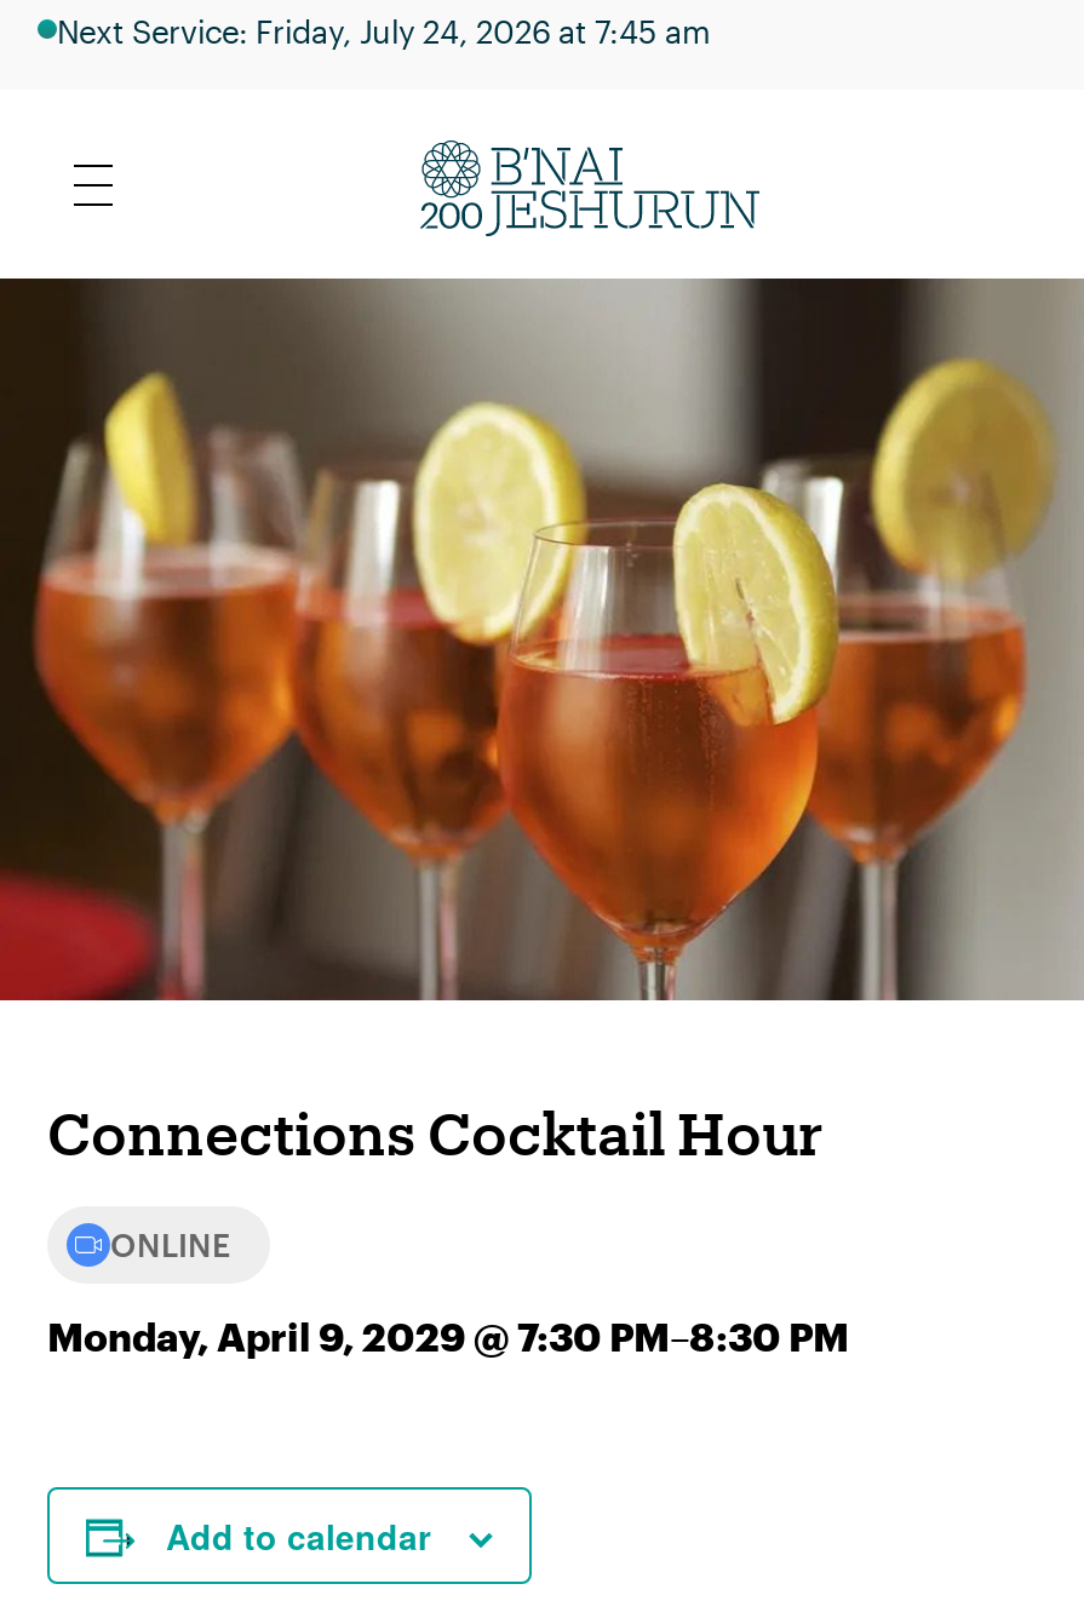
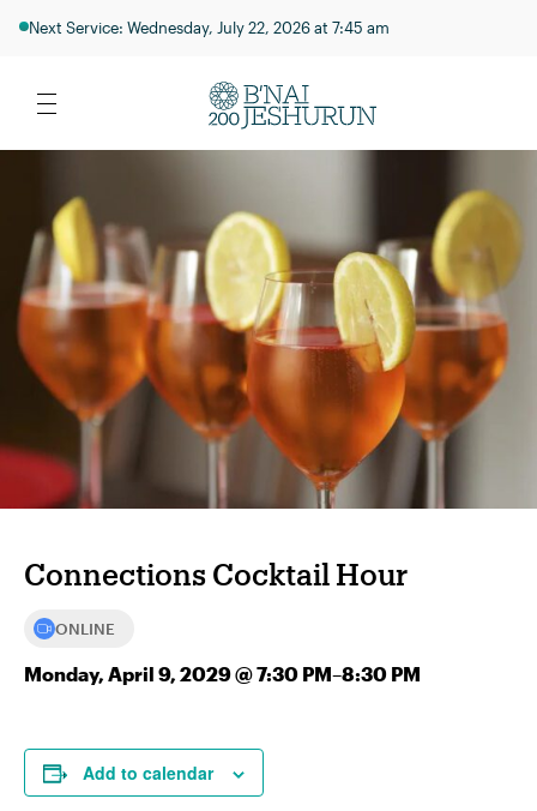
- Next Service: Friday, July 24, 2026 at 7:45 am
+ Next Service: Wednesday, July 22, 2026 at 7:45 am
